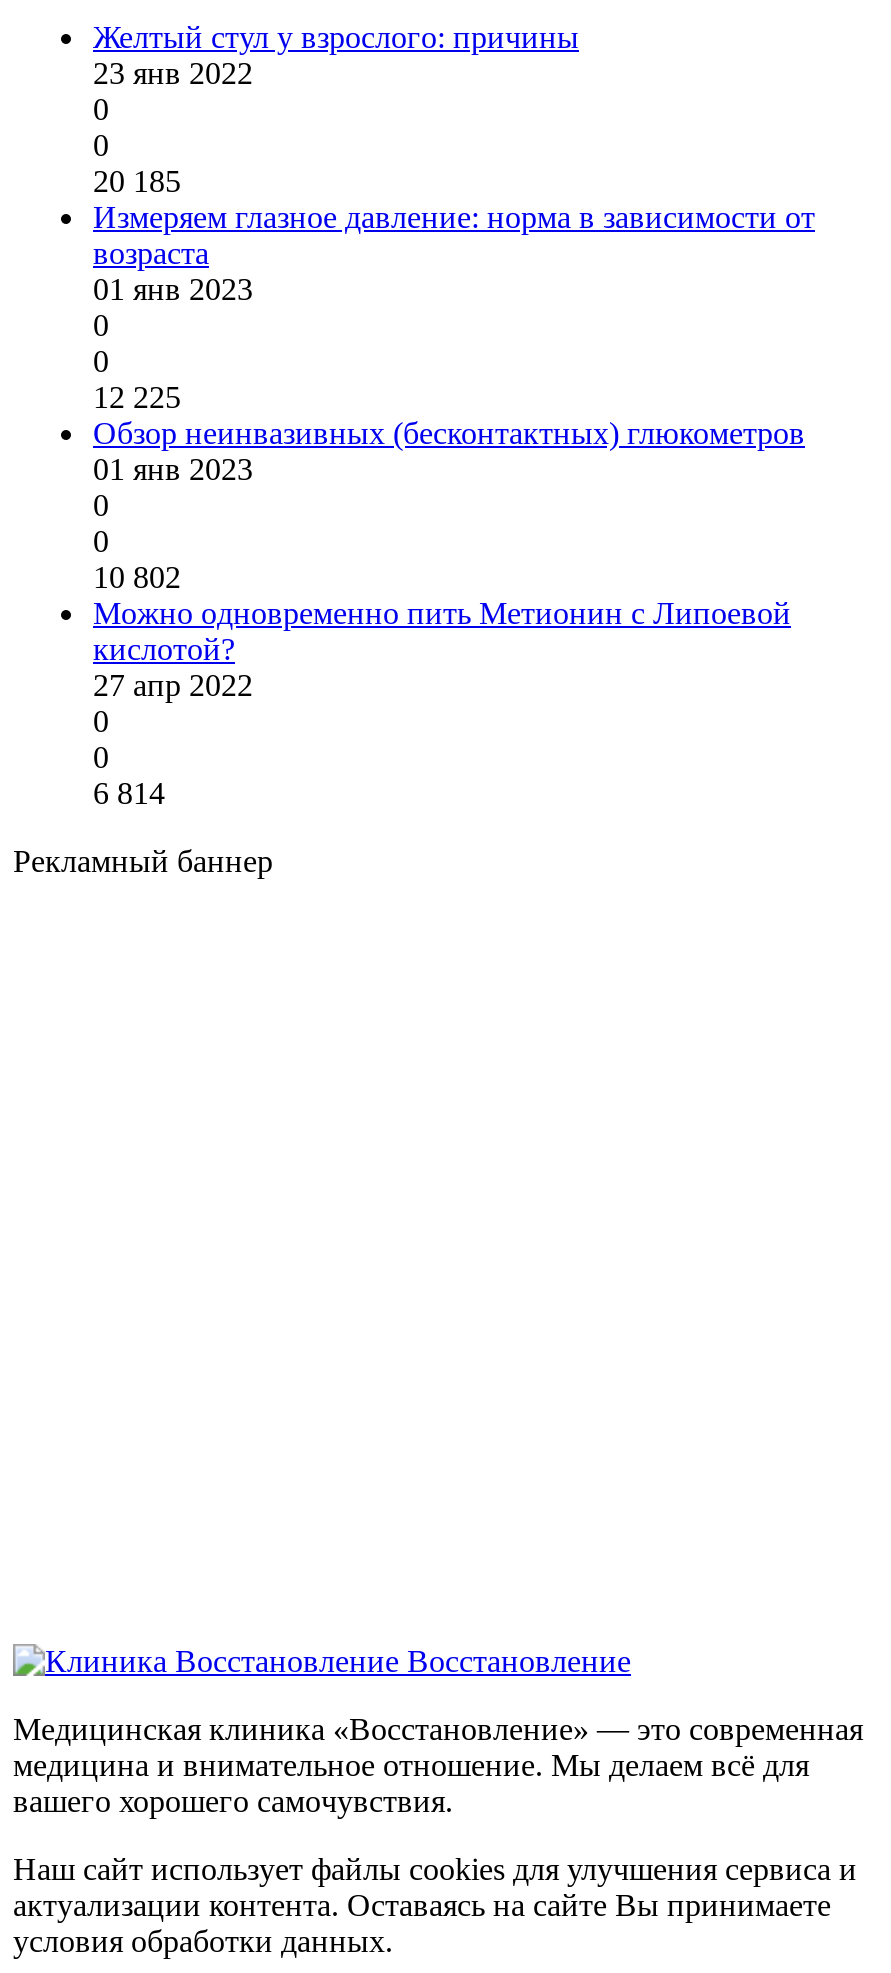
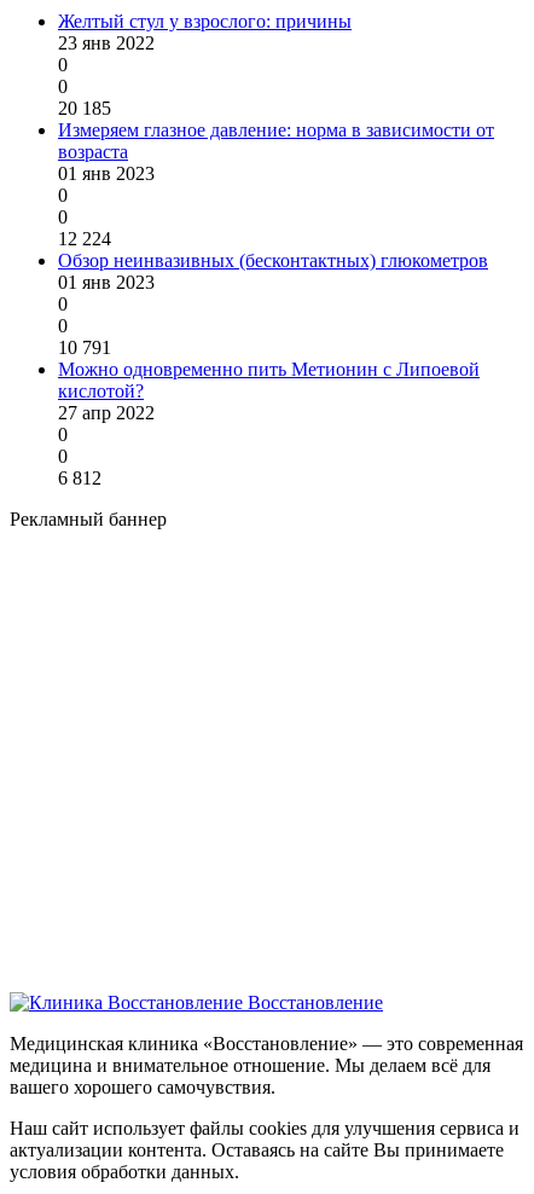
- 12 225
+ 12 224

- 10 802
+ 10 791

- 6 814
+ 6 812
